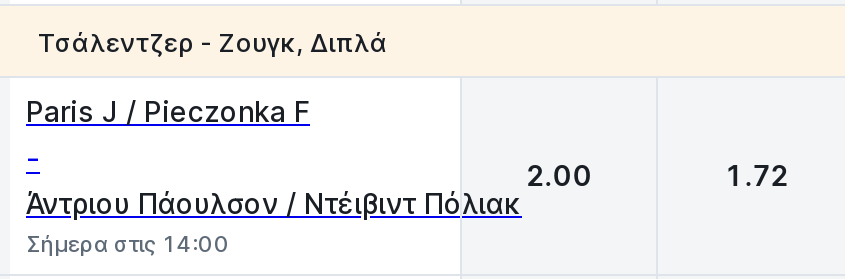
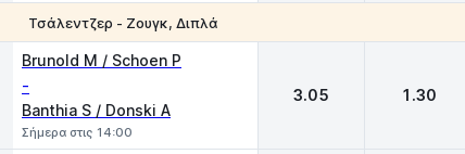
- Paris J / Pieczonka F
+ Brunold M / Schoen P

- 2.00
- 1.72
+ 3.05
+ 1.30

- Άντριου Πάουλσον / Ντέιβιντ Πόλιακ
+ Banthia S / Donski A
